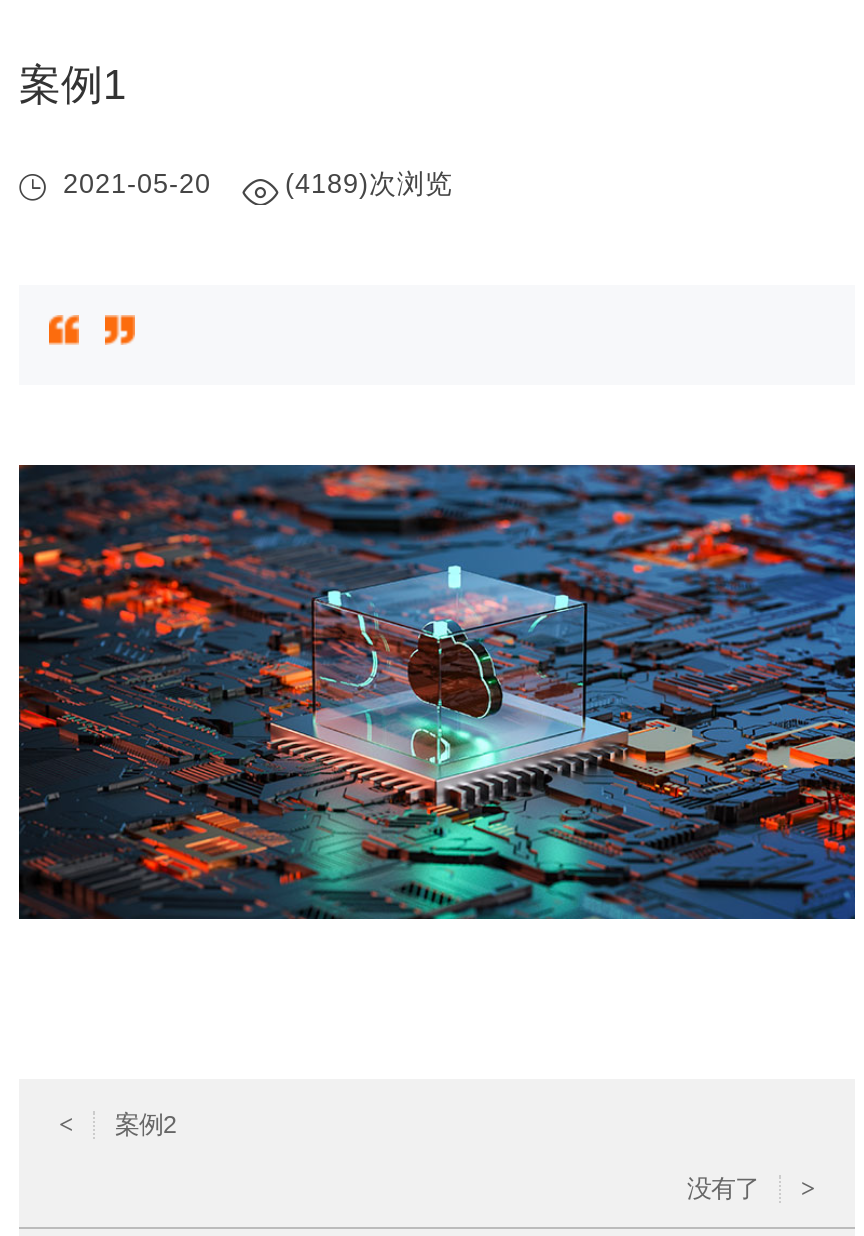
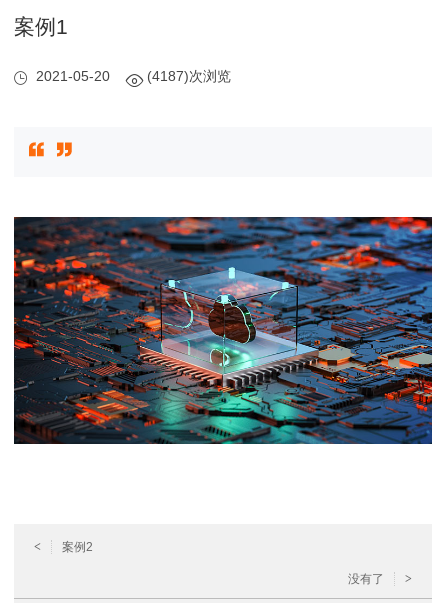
- (4189)次浏览
+ (4187)次浏览
